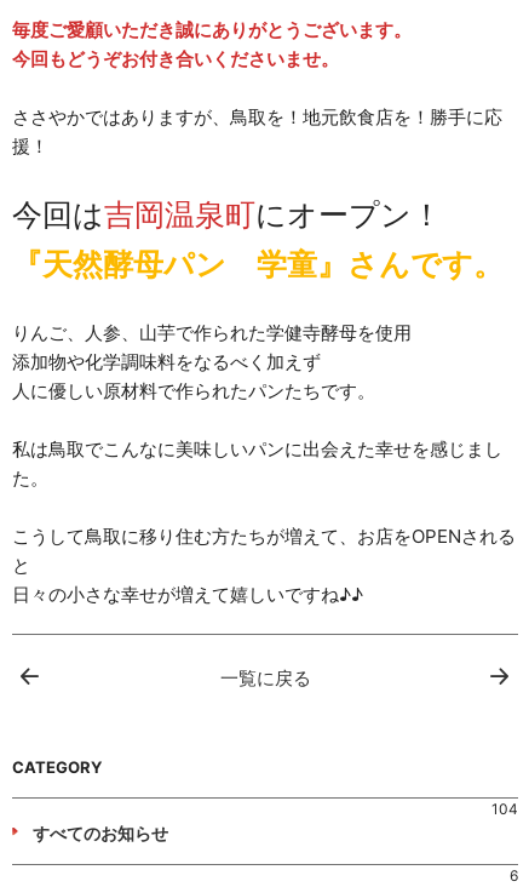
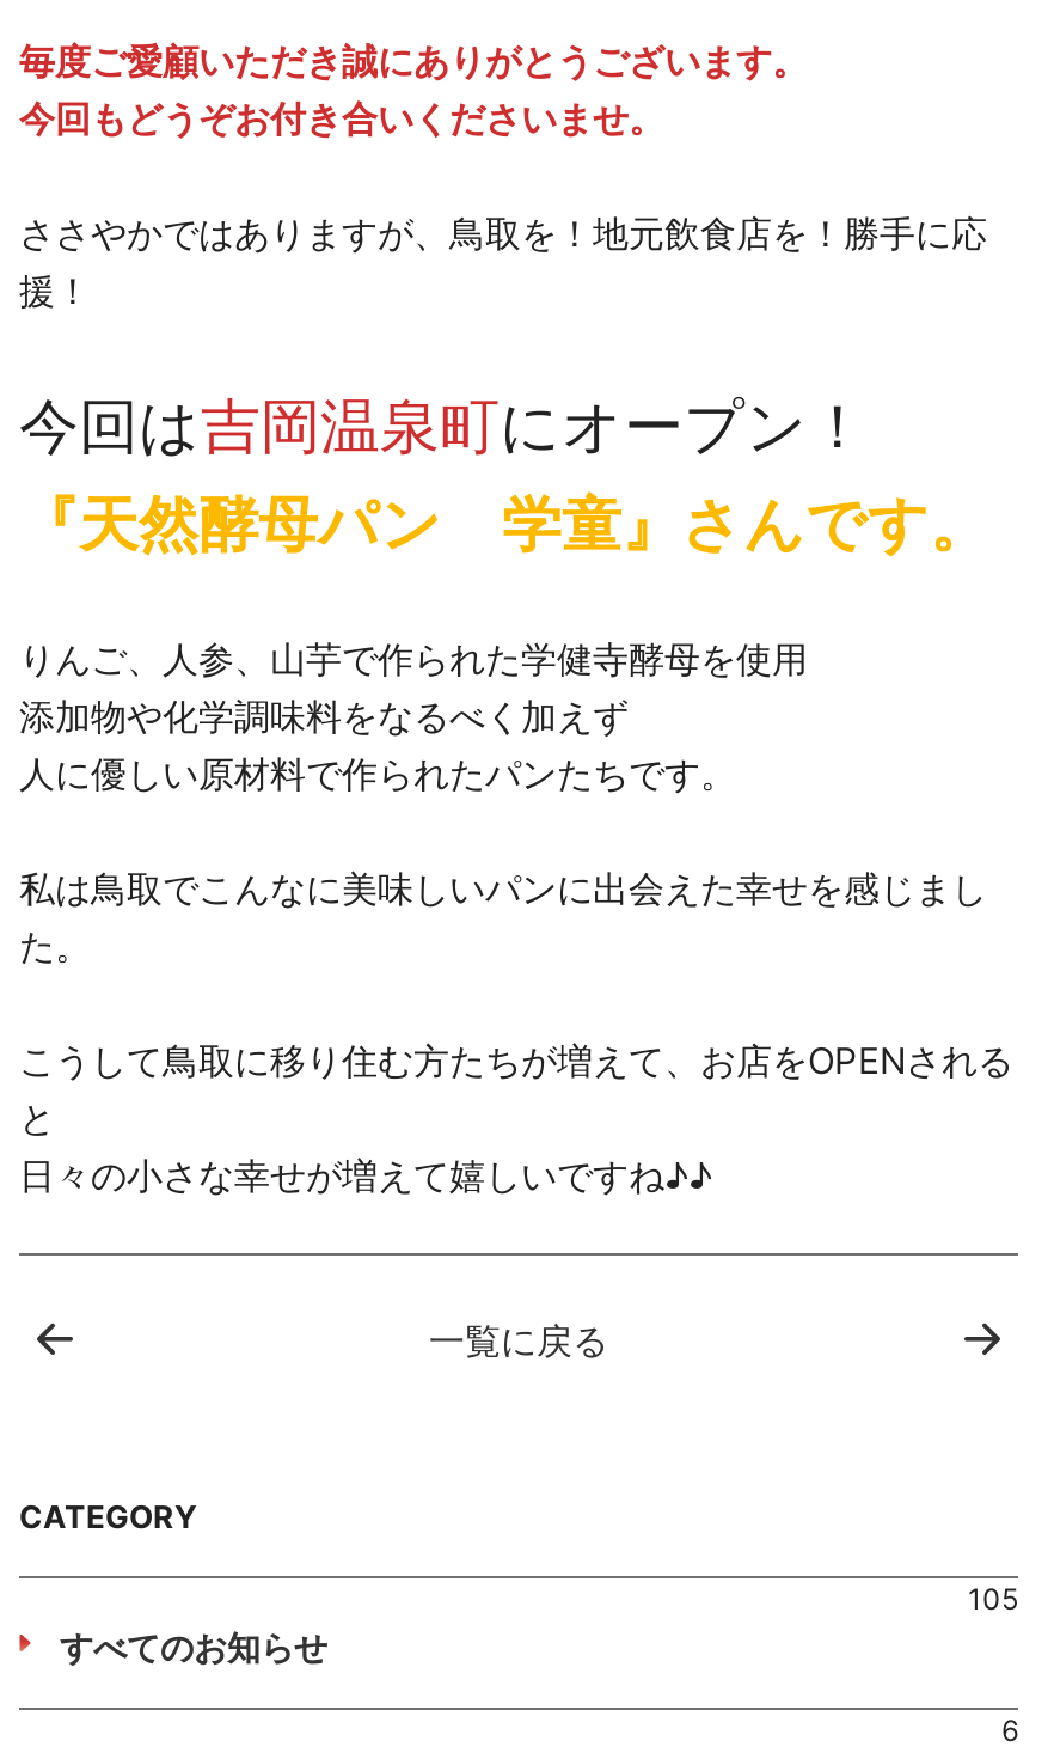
- 104
+ 105
